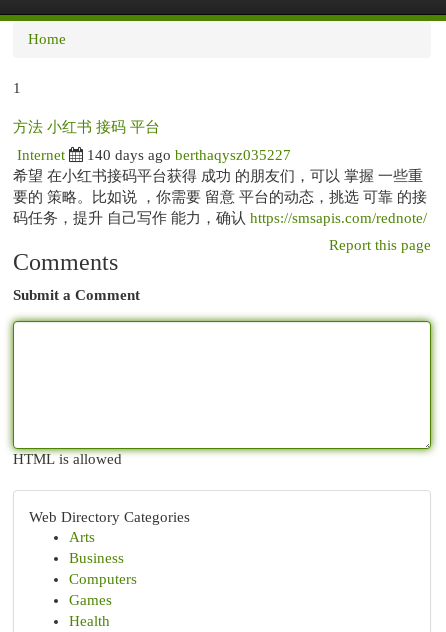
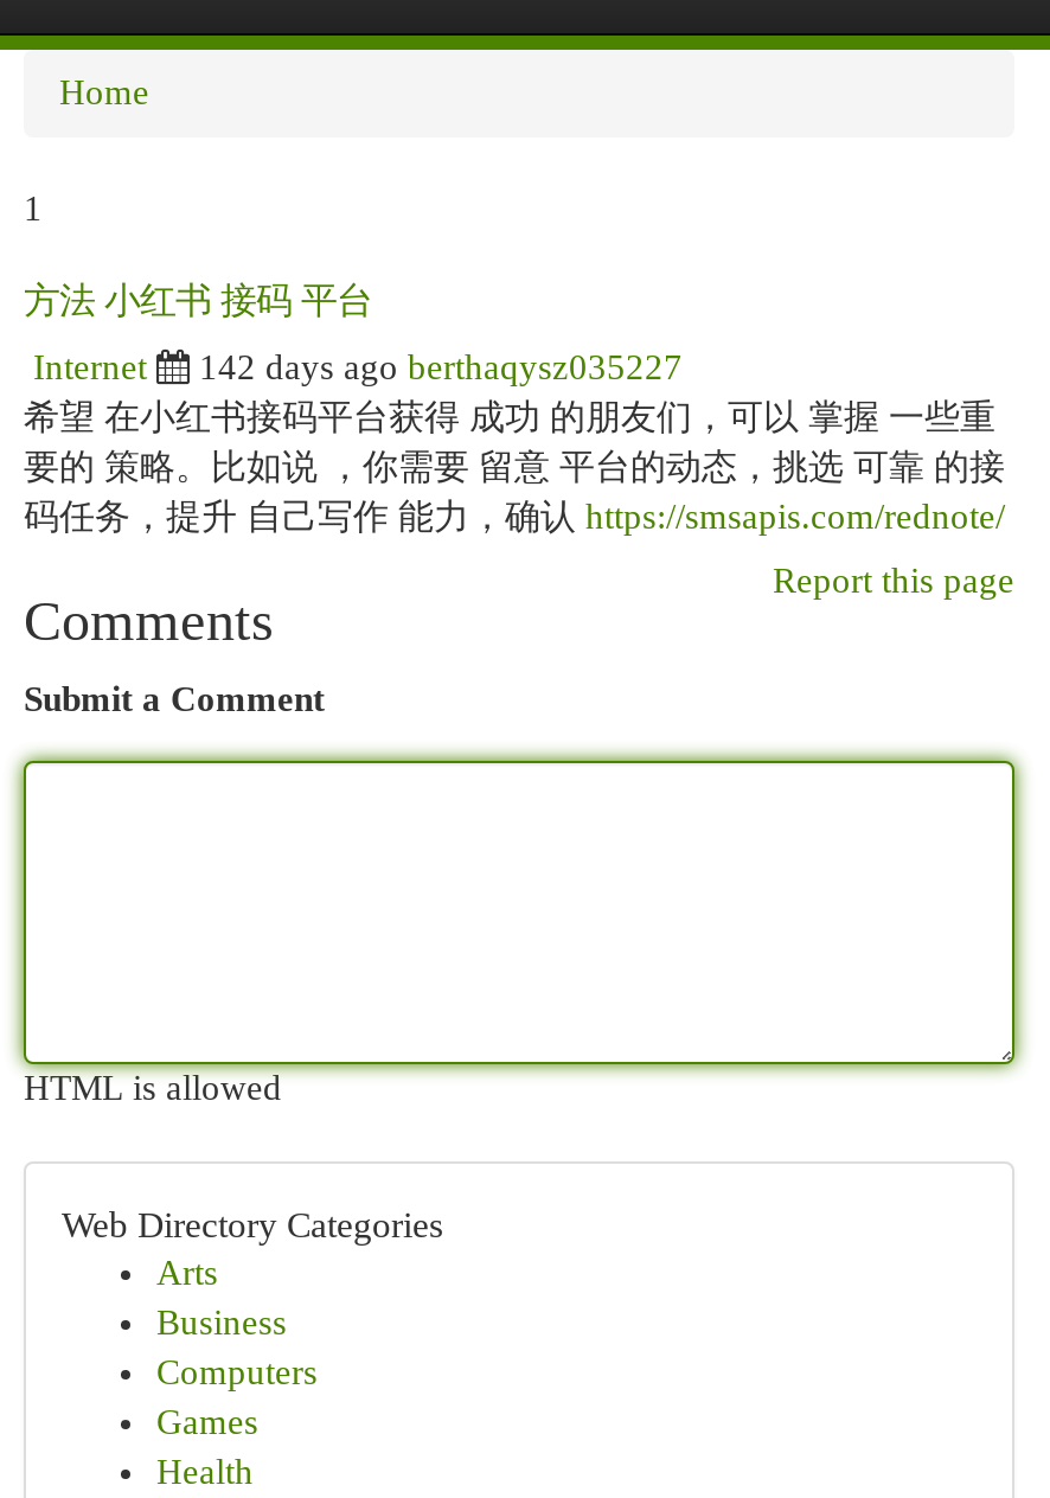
- 140 days ago berthaqysz035227
+ 142 days ago berthaqysz035227
